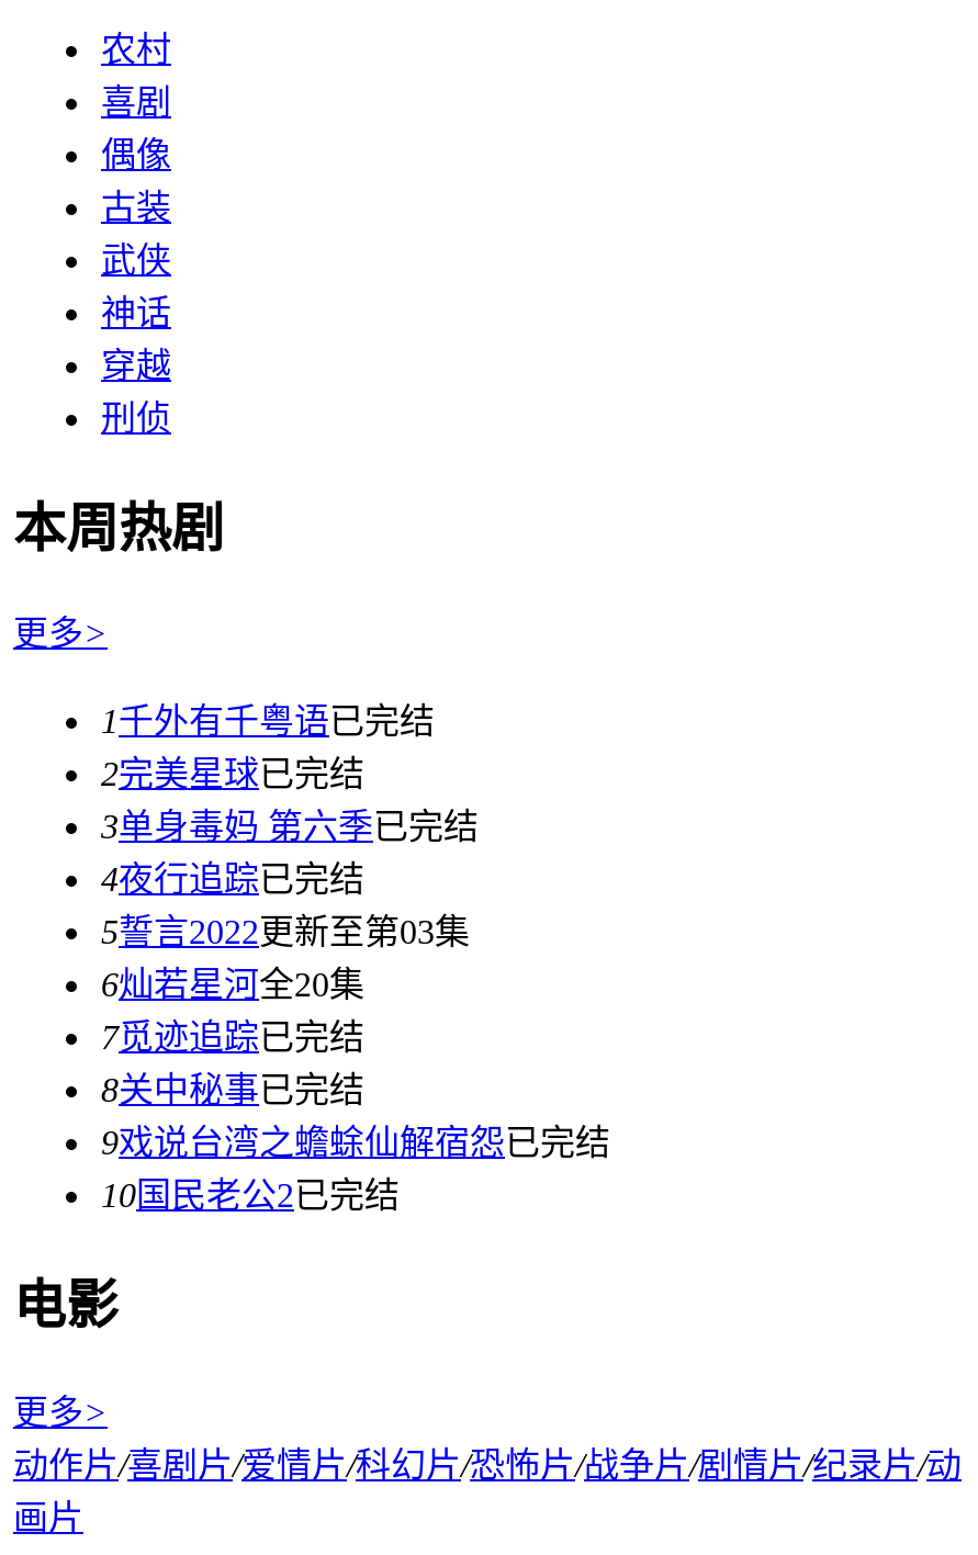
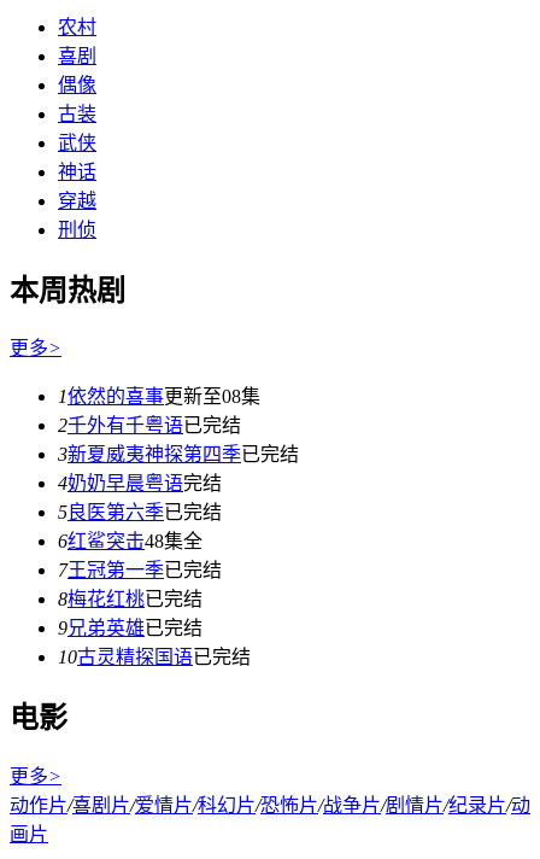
- 1千外有千粤语已完结
- 2完美星球已完结
- 3单身毒妈 第六季已完结
- 4夜行追踪已完结
- 5誓言2022更新至第03集
- 6灿若星河全20集
- 7觅迹追踪已完结
- 8关中秘事已完结
- 9戏说台湾之蟾蜍仙解宿怨已完结
- 10国民老公2已完结
+ 1依然的喜事更新至08集
+ 2千外有千粤语已完结
+ 3新夏威夷神探第四季已完结
+ 4奶奶早晨粤语完结
+ 5良医第六季已完结
+ 6红鲨突击48集全
+ 7王冠第一季已完结
+ 8梅花红桃已完结
+ 9兄弟英雄已完结
+ 10古灵精探国语已完结
